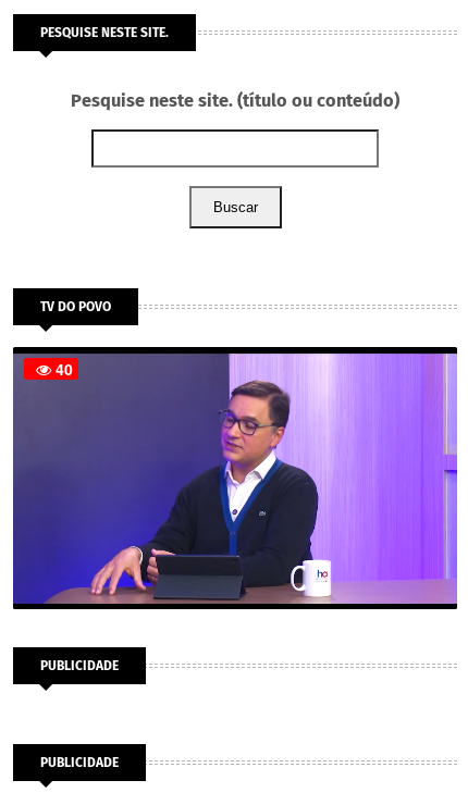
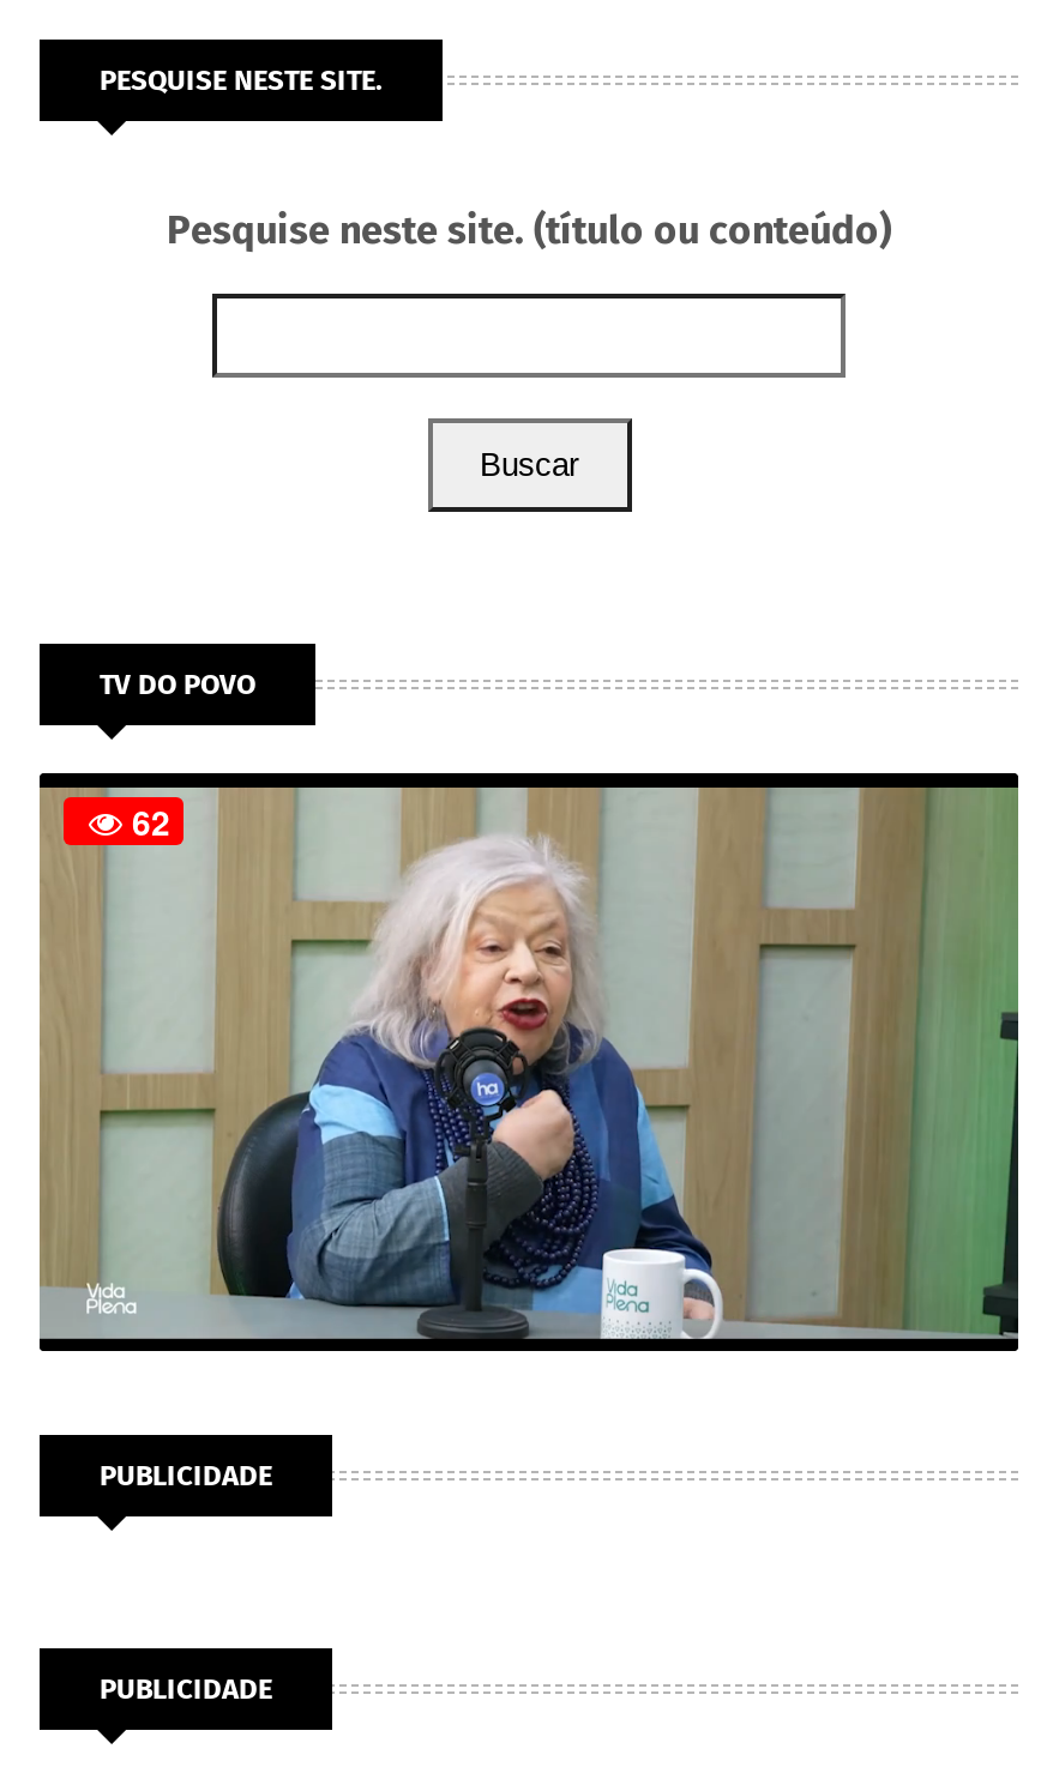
- [image]
+ [image]
